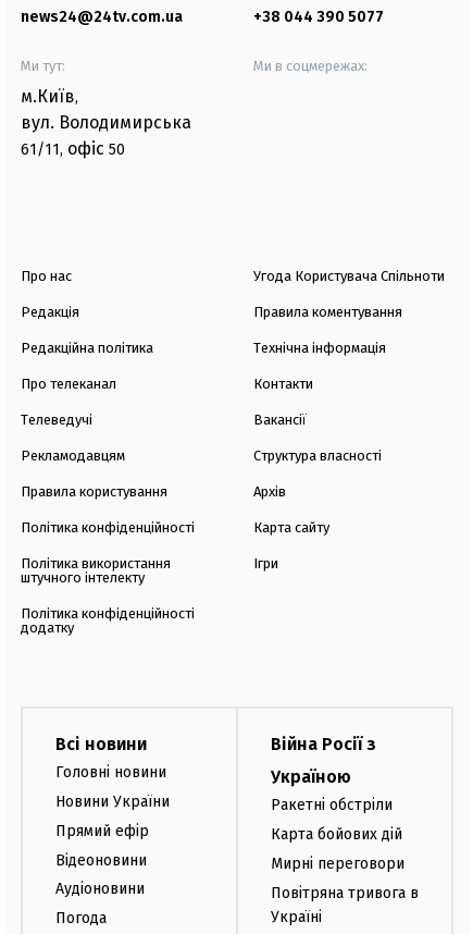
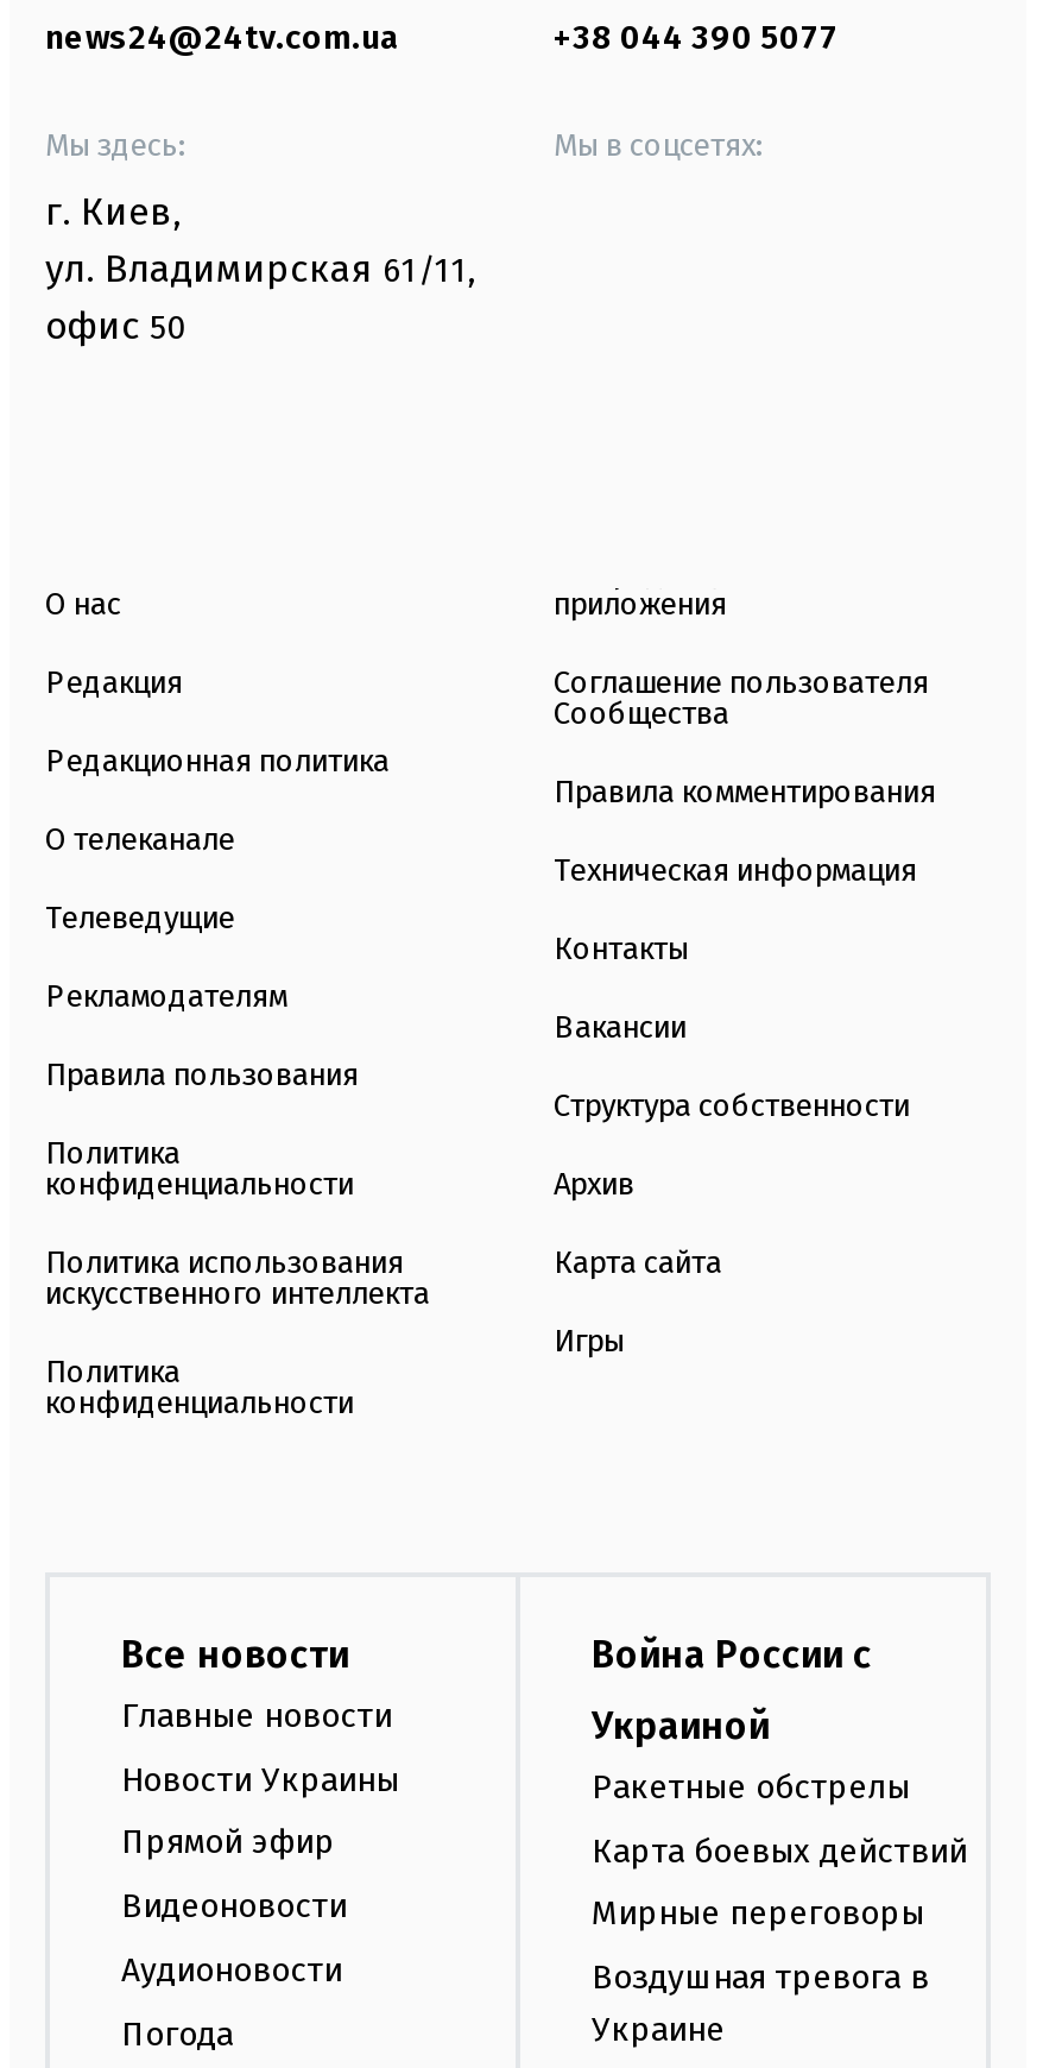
- Ми тут:
- м.Київ,
- вул. Володимирська
- 61/11, офіс 50
+ Мы здесь:
+ г. Киев,
+ ул. Владимирская 61/11,
+ офис 50

- Ми в соцмережах:
+ Мы в соцсетях:

- Про нас
- Редакція
- Редакційна політика
- Про телеканал
- Телеведучі
- Рекламодавцям
- Правила користування
- Політика конфіденційності
- Політика використання
- штучного інтелекту
- Політика конфіденційності
- додатку
+ О нас
+ Редакция
+ Редакционная политика
+ О телеканале
+ Телеведущие
+ Рекламодателям
+ Правила пользования
+ Политика
+ конфиденциальности
+ Политика использования
+ искусственного интеллекта
+ Политика
+ конфиденциальности

- Угода Користувача Спільноти
- Правила коментування
- Технічна інформація
- Контакти
- Вакансії
- Структура власності
- Архів
- Карта сайту
- Ігри
+ приложения
+ Соглашение пользователя
+ Сообщества
+ Правила комментирования
+ Техническая информация
+ Контакты
+ Вакансии
+ Структура собственности
+ Архив
+ Карта сайта
+ Игры

- Всі новини
- Головні новини
- Новини України
- Прямий ефір
- Відеоновини
- Аудіоновини
+ Все новости
+ Главные новости
+ Новости Украины
+ Прямой эфир
+ Видеоновости
+ Аудионовости

- Війна Росії з
+ Война России с

- Україною
- Ракетні обстріли
+ Украиной
+ Ракетные обстрелы

- Карта бойових дій
+ Карта боевых действий

- Мирні переговори
+ Мирные переговоры

- Повітряна тривога в
- Україні
+ Воздушная тревога в
+ Украине
